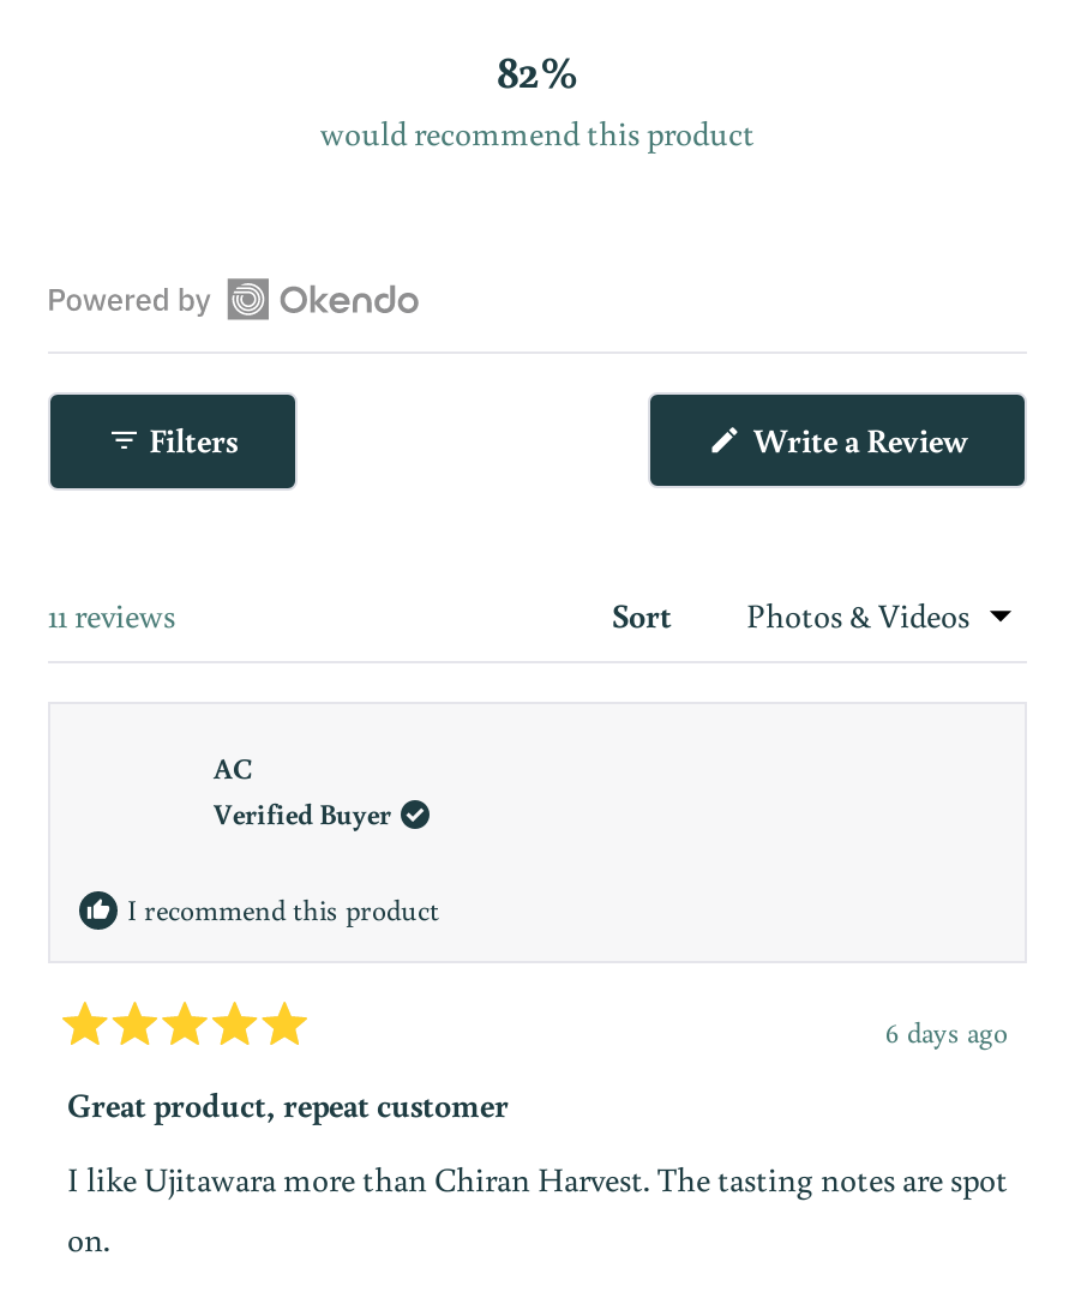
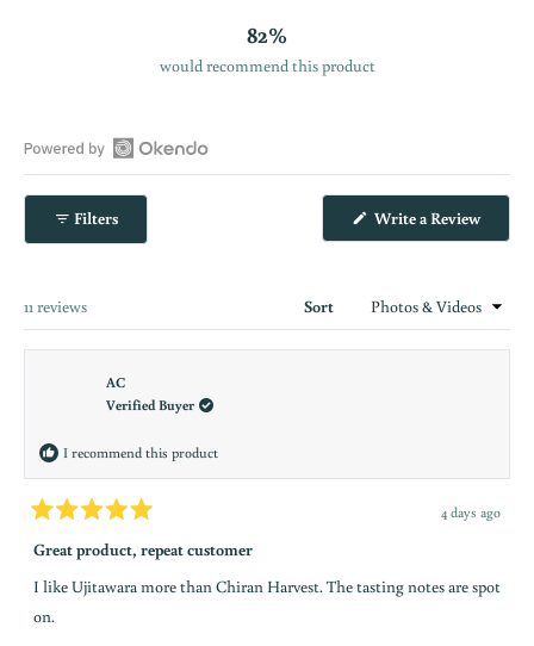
- 6 days ago
+ 4 days ago
